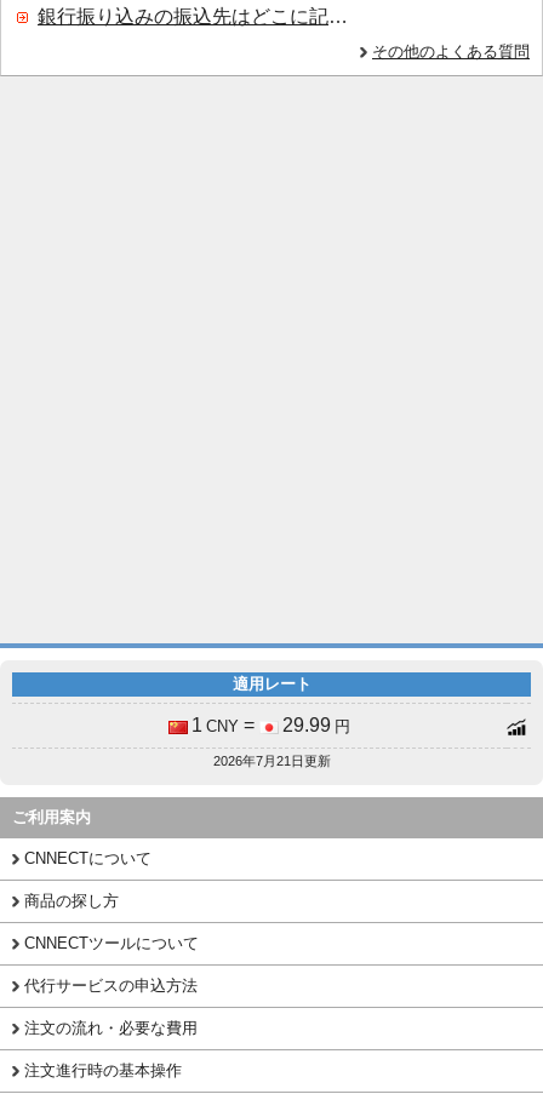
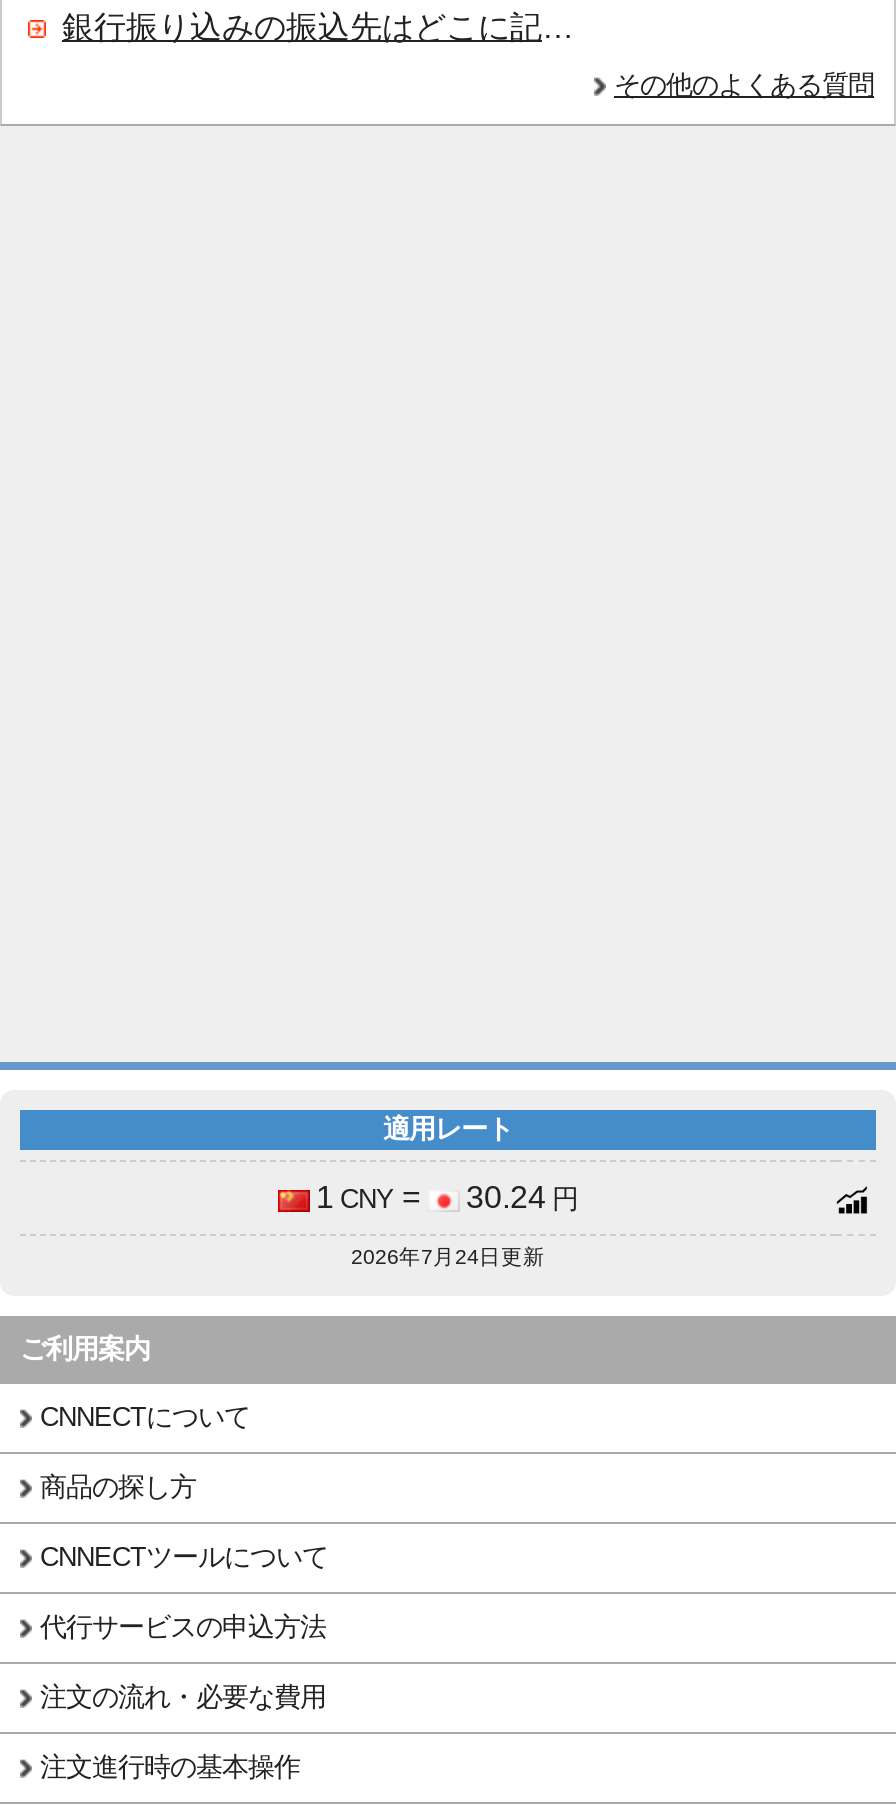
- 1 CNY = 29.99 円
+ 1 CNY = 30.24 円

- 2026年7月21日更新
+ 2026年7月24日更新
